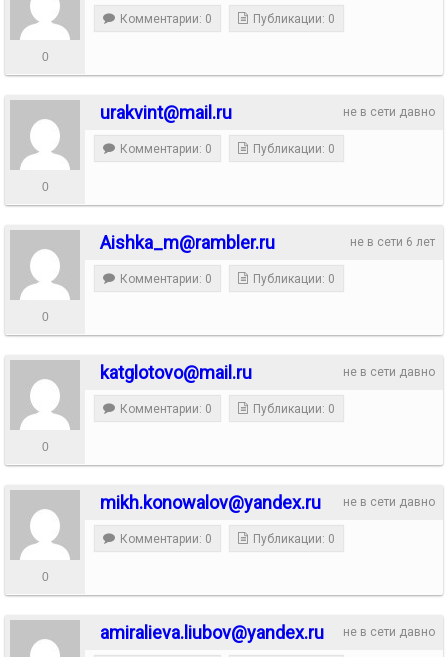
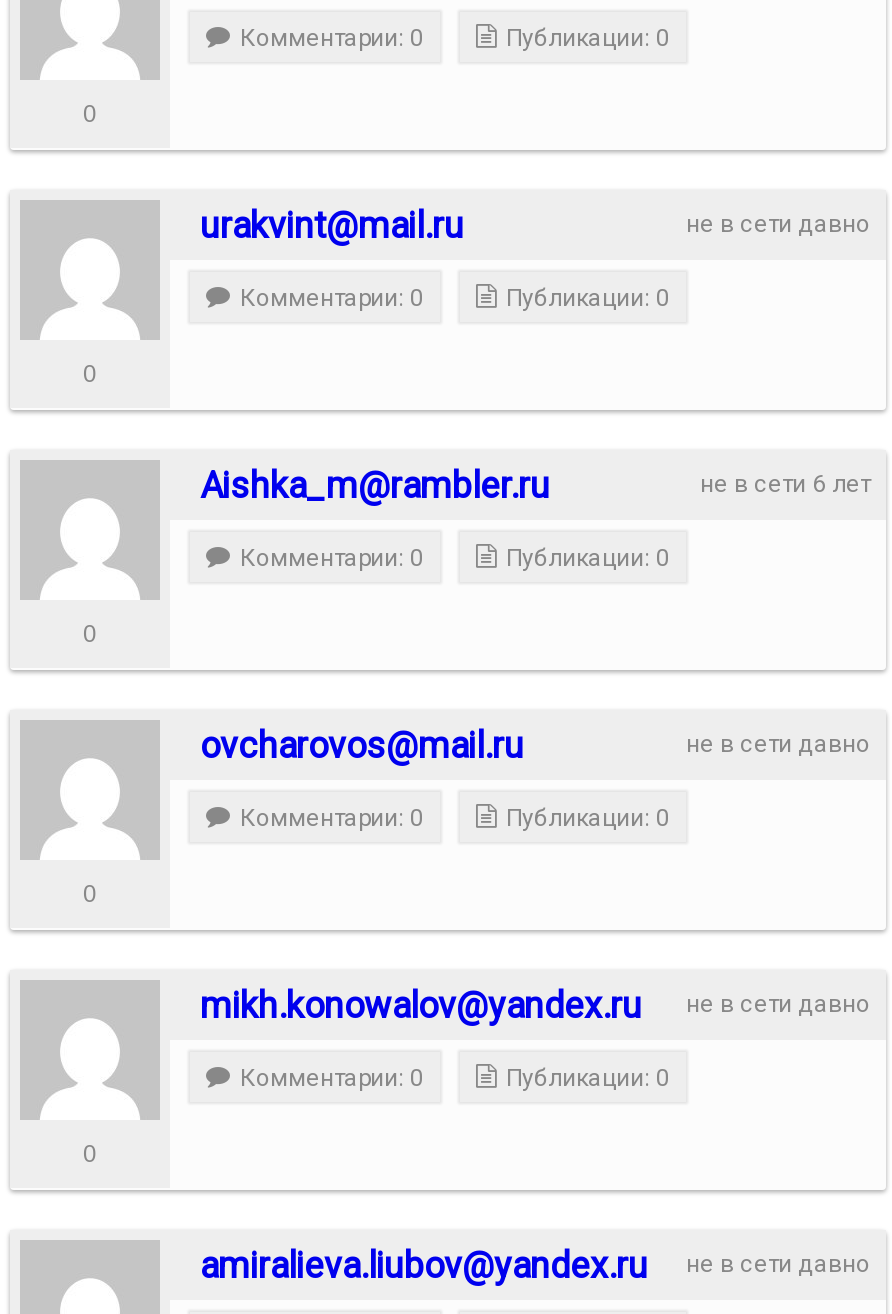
- katglotovo@mail.ru
+ ovcharovos@mail.ru
